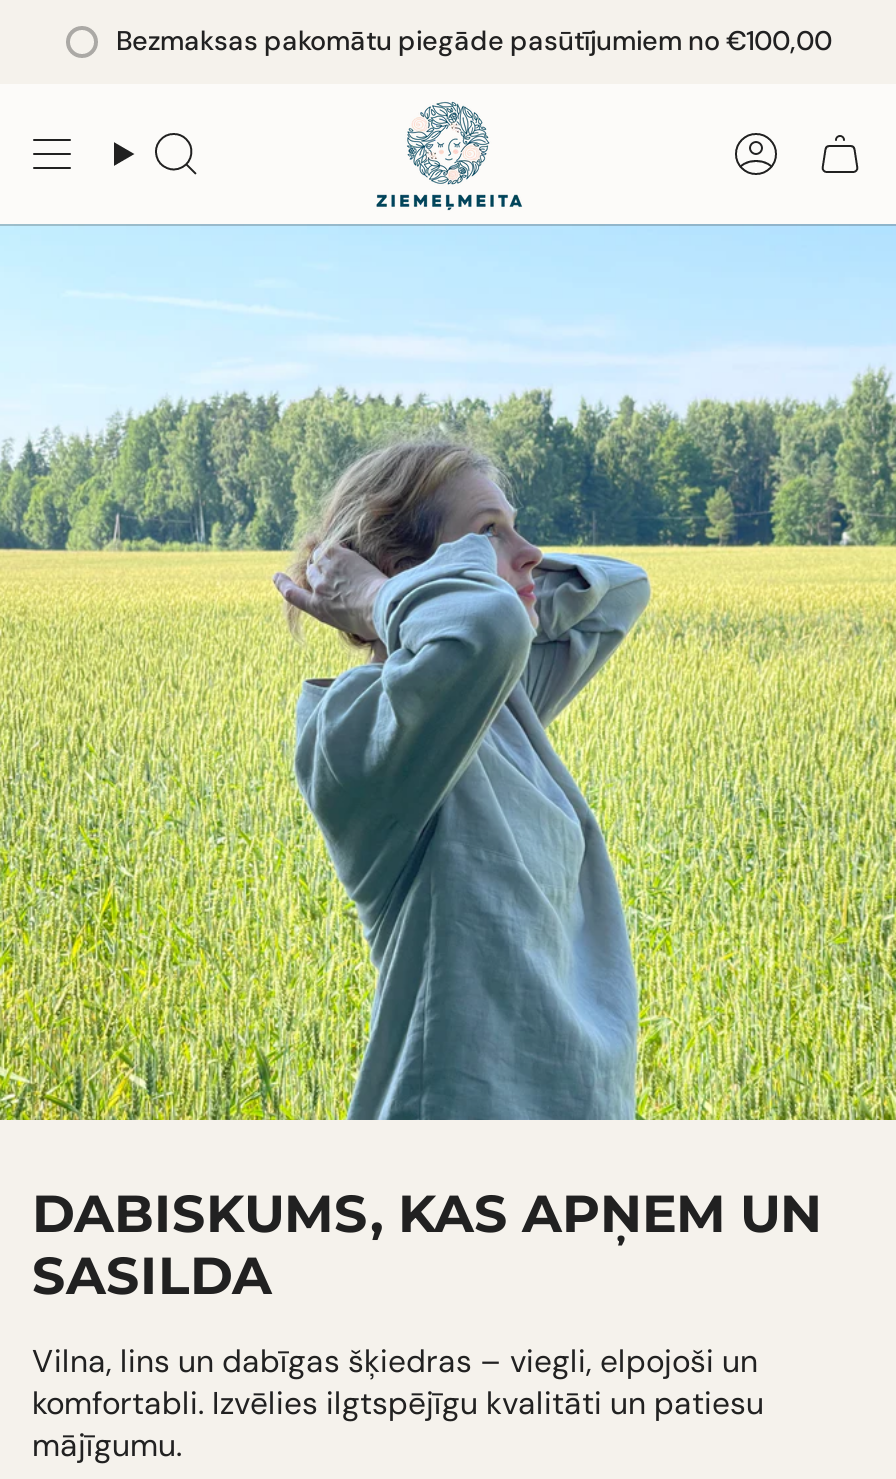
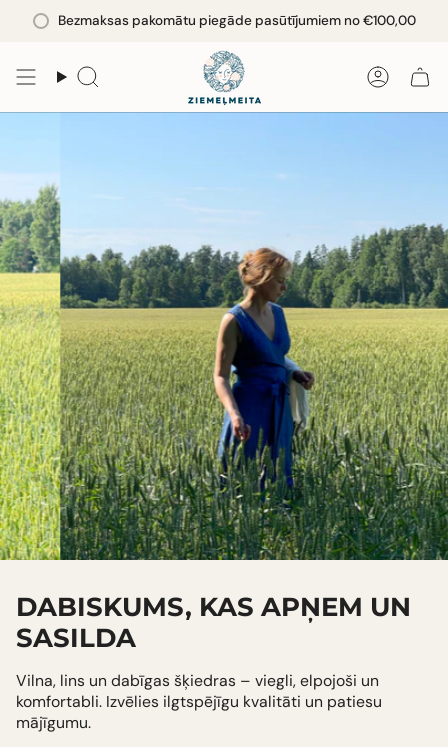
- [image]
+ [image]
